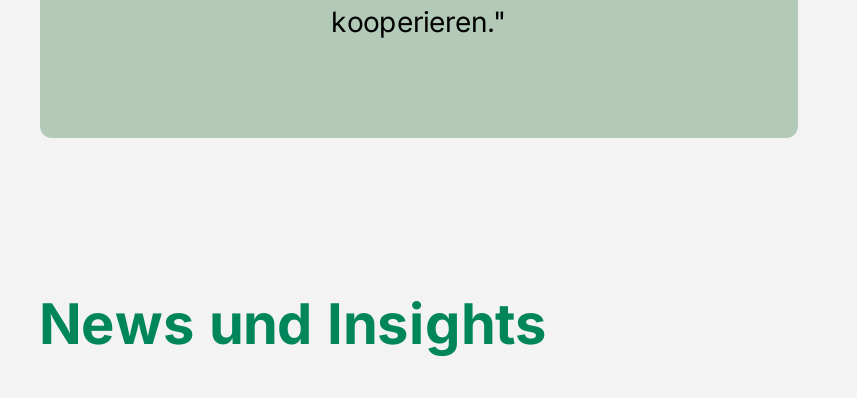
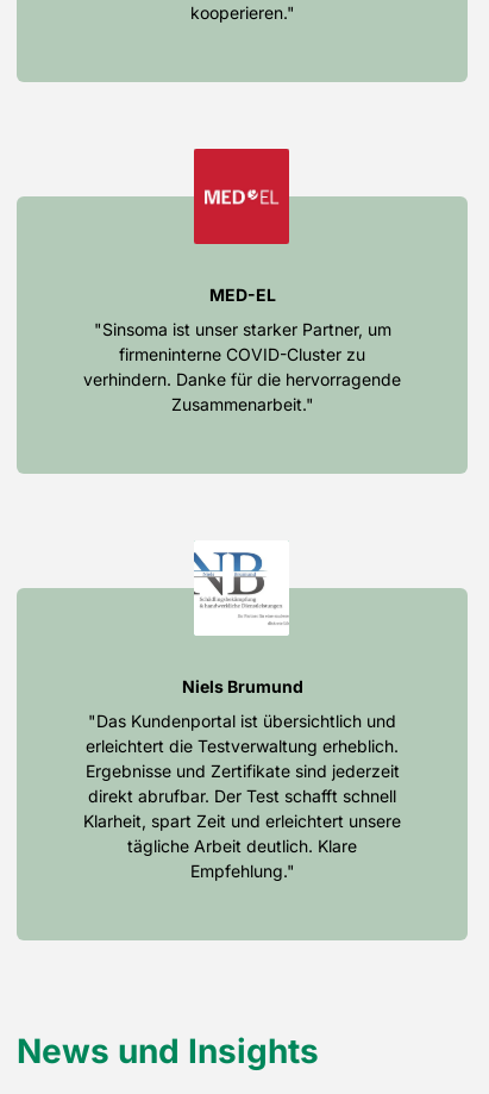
+ [image]
+ MED-EL
+ "Sinsoma ist unser starker Partner, um
+ firmeninterne COVID-Cluster zu
+ verhindern. Danke für die hervorragende
+ Zusammenarbeit."

+ Niels Brumund
+ "Das Kundenportal ist übersichtlich und
+ erleichtert die Testverwaltung erheblich.
+ Ergebnisse und Zertifikate sind jederzeit
+ direkt abrufbar. Der Test schafft schnell
+ Klarheit, spart Zeit und erleichtert unsere
+ tägliche Arbeit deutlich. Klare
+ Empfehlung."

+ [image]
